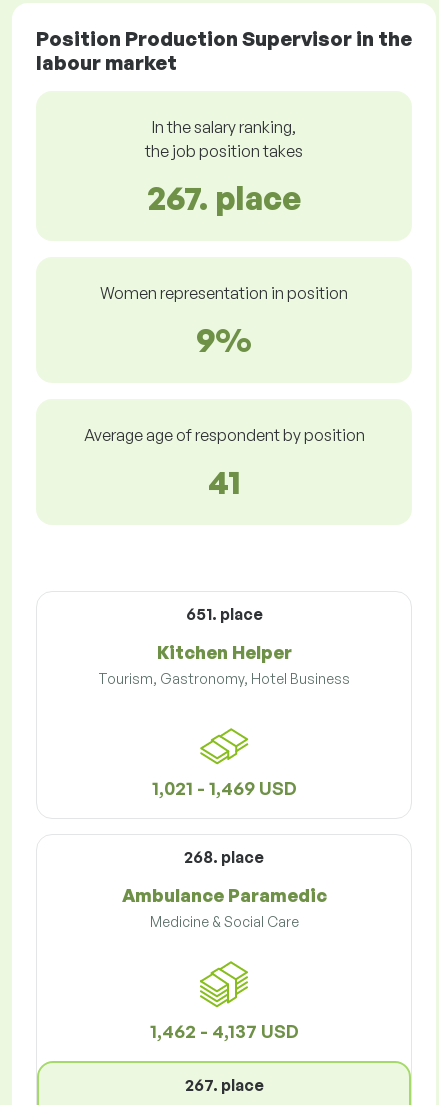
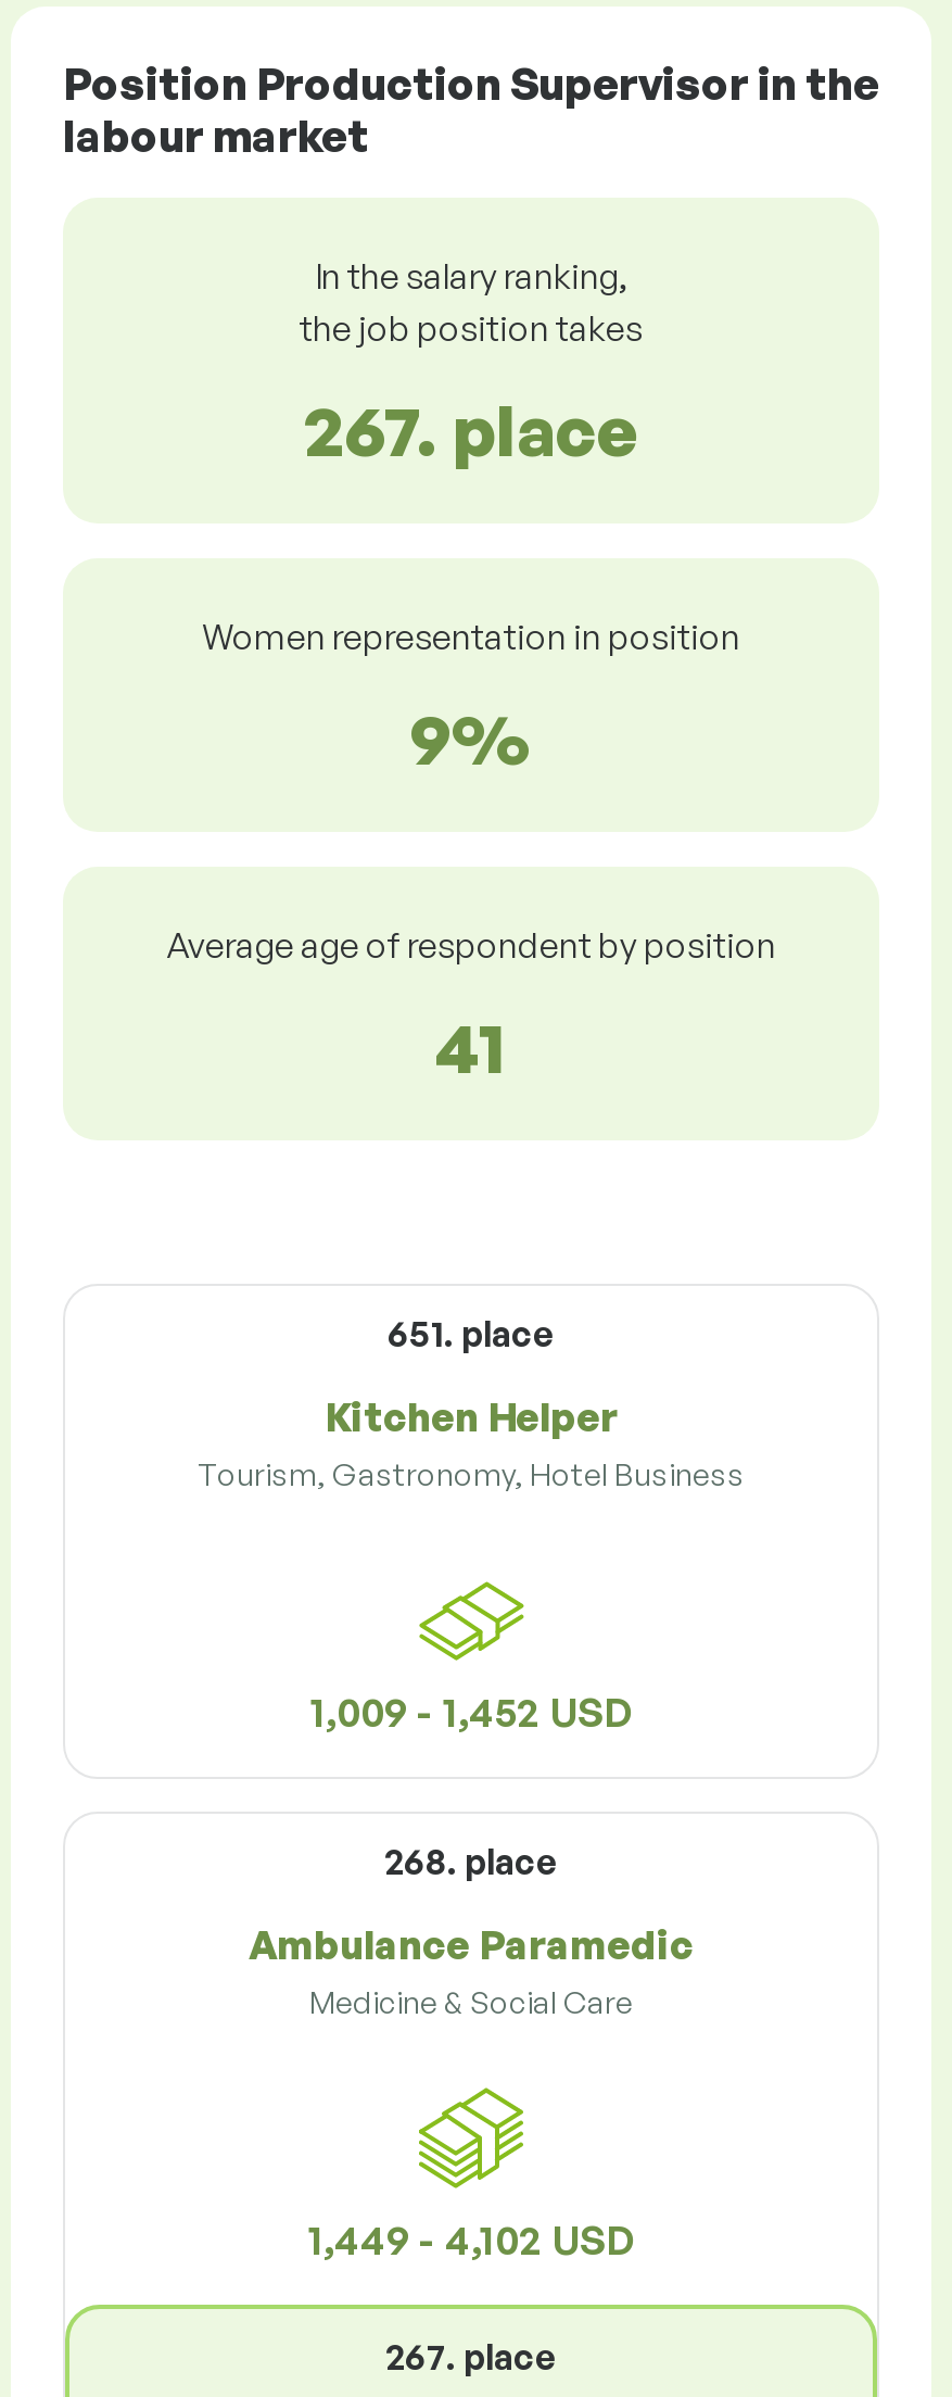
- 1,021 - 1,469 USD
+ 1,009 - 1,452 USD

- 1,462 - 4,137 USD
+ 1,449 - 4,102 USD
